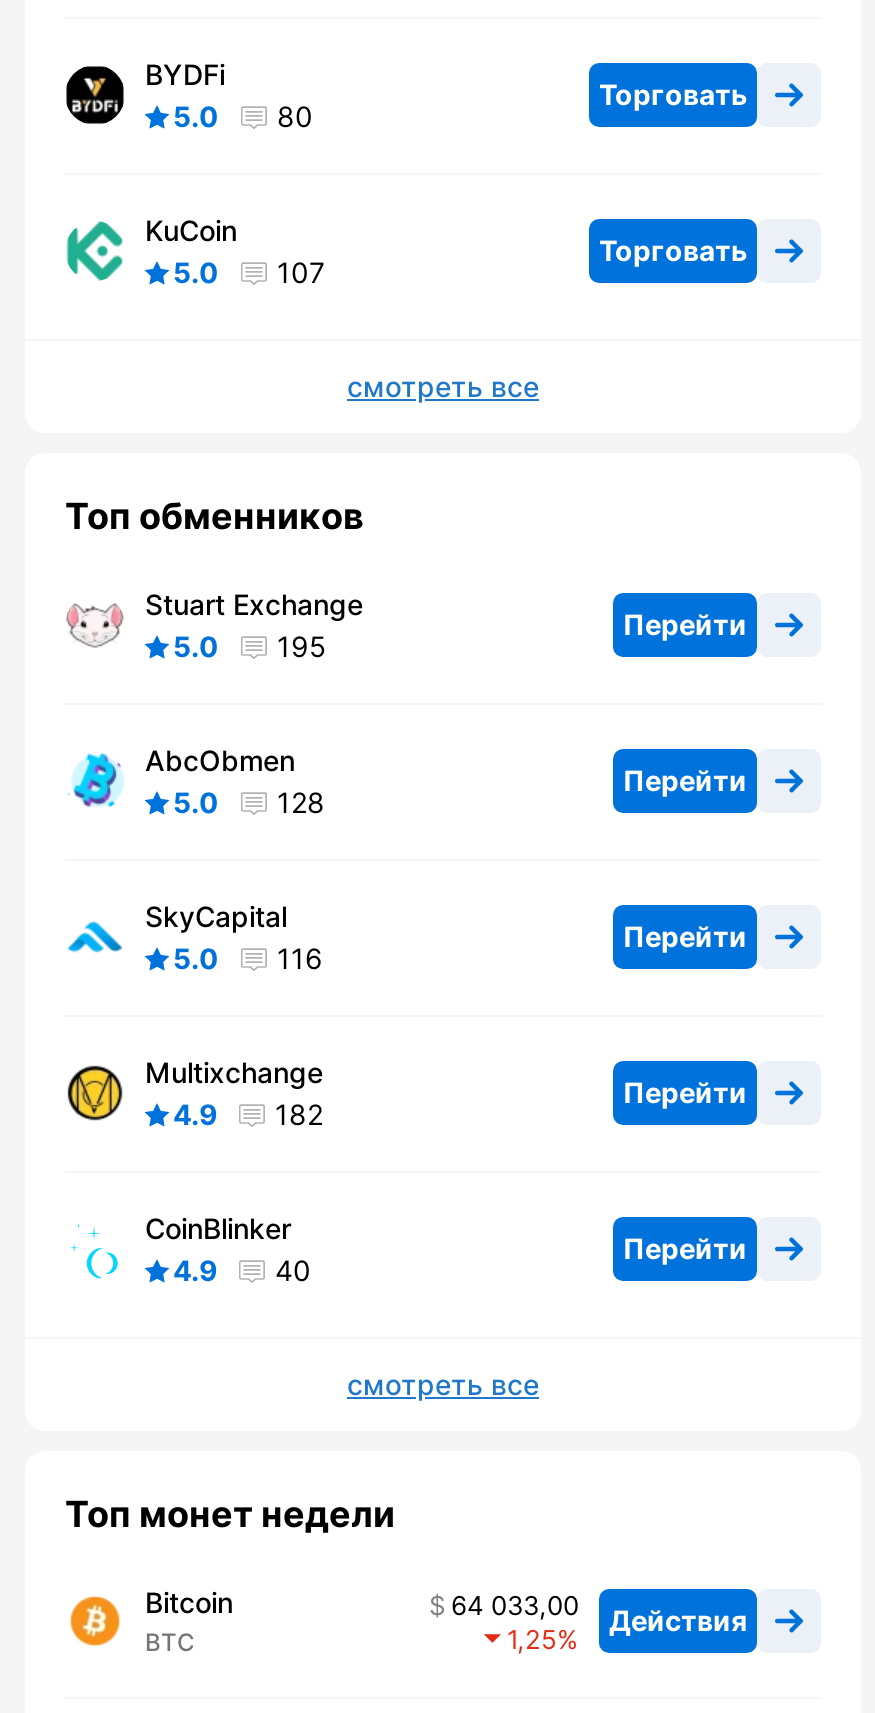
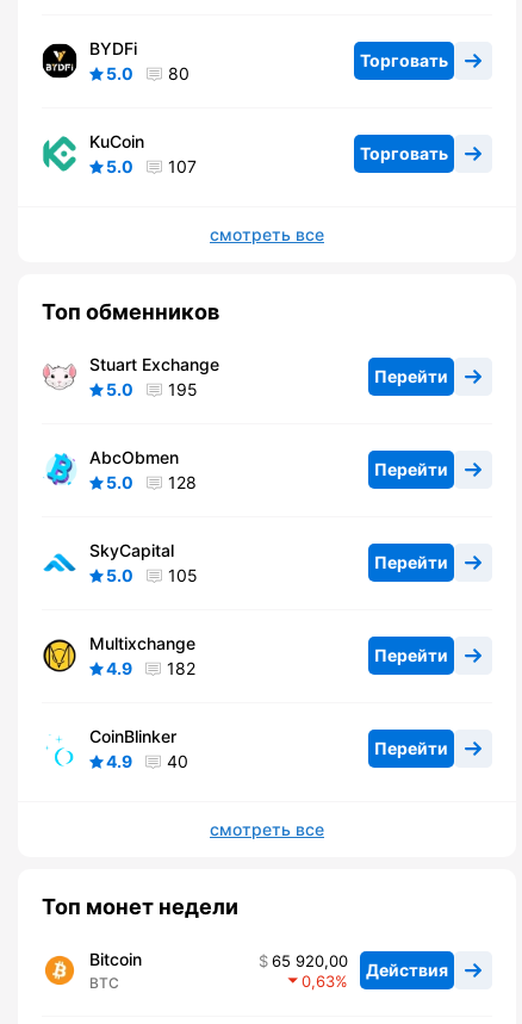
- 5.0 116
+ 5.0 105

- 64 033,00 Действия
+ 65 920,00 Действия

- 1,25
+ 0,63
